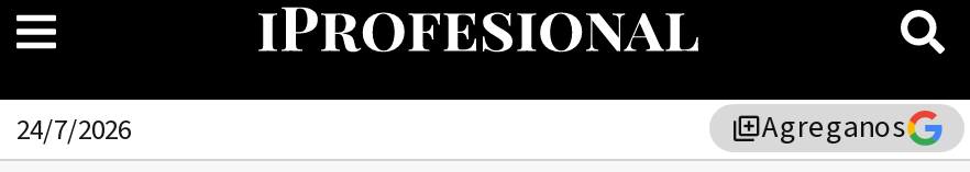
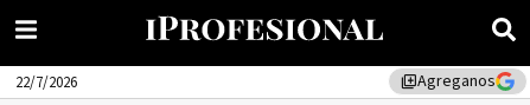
- 24/7/2026
+ 22/7/2026
